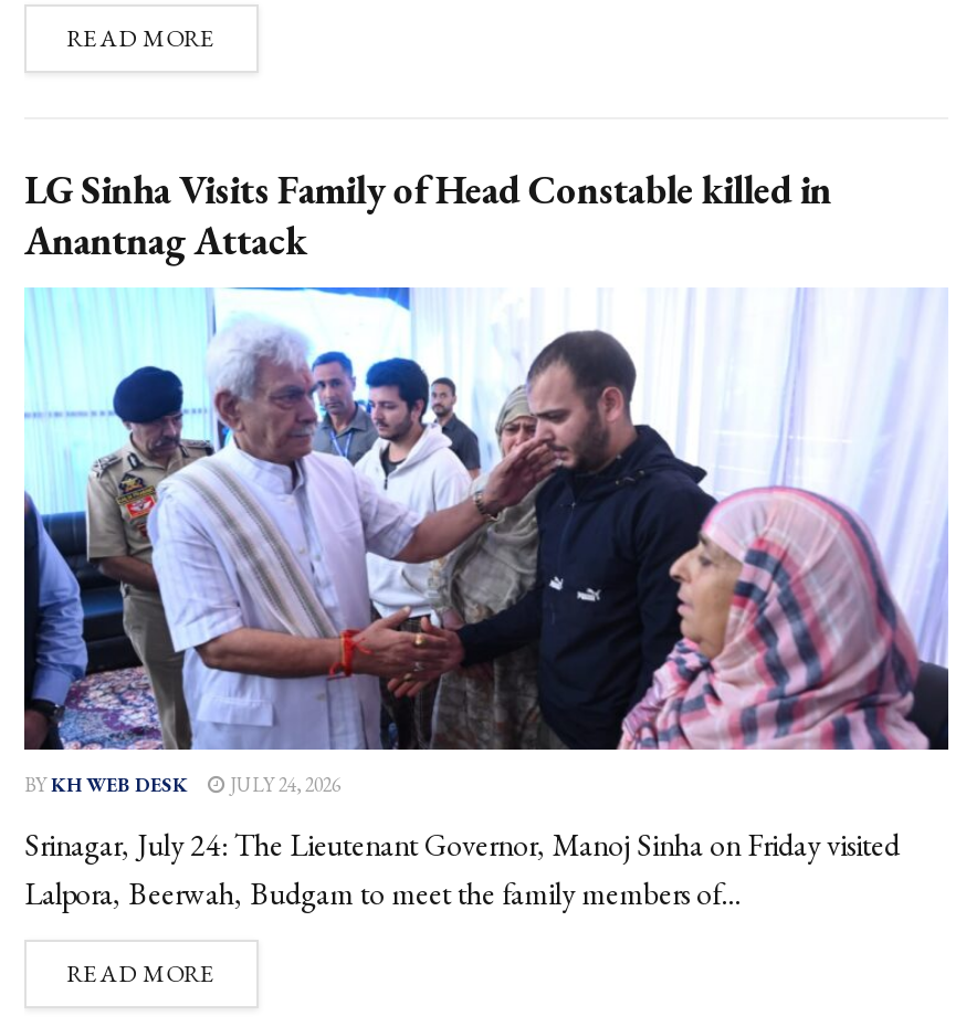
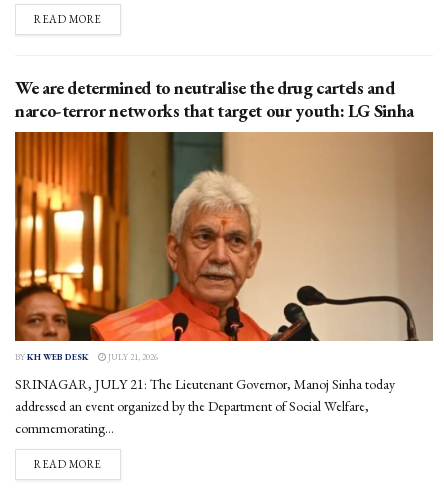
- LG Sinha Visits Family of Head Constable killed in
- Anantnag Attack
+ We are determined to neutralise the drug cartels and
+ narco-terror networks that target our youth: LG Sinha

- [image]
- BY KH WEB DESK JULY 24, 2026
+ [image]
+ BY KH WEB DESK JULY 21, 2026

- Srinagar, July 24: The Lieutenant Governor, Manoj Sinha on Friday visited
- Lalpora, Beerwah, Budgam to meet the family members of...
+ SRINAGAR, JULY 21: The Lieutenant Governor, Manoj Sinha today
+ addressed an event organized by the Department of Social Welfare,
+ commemorating...
